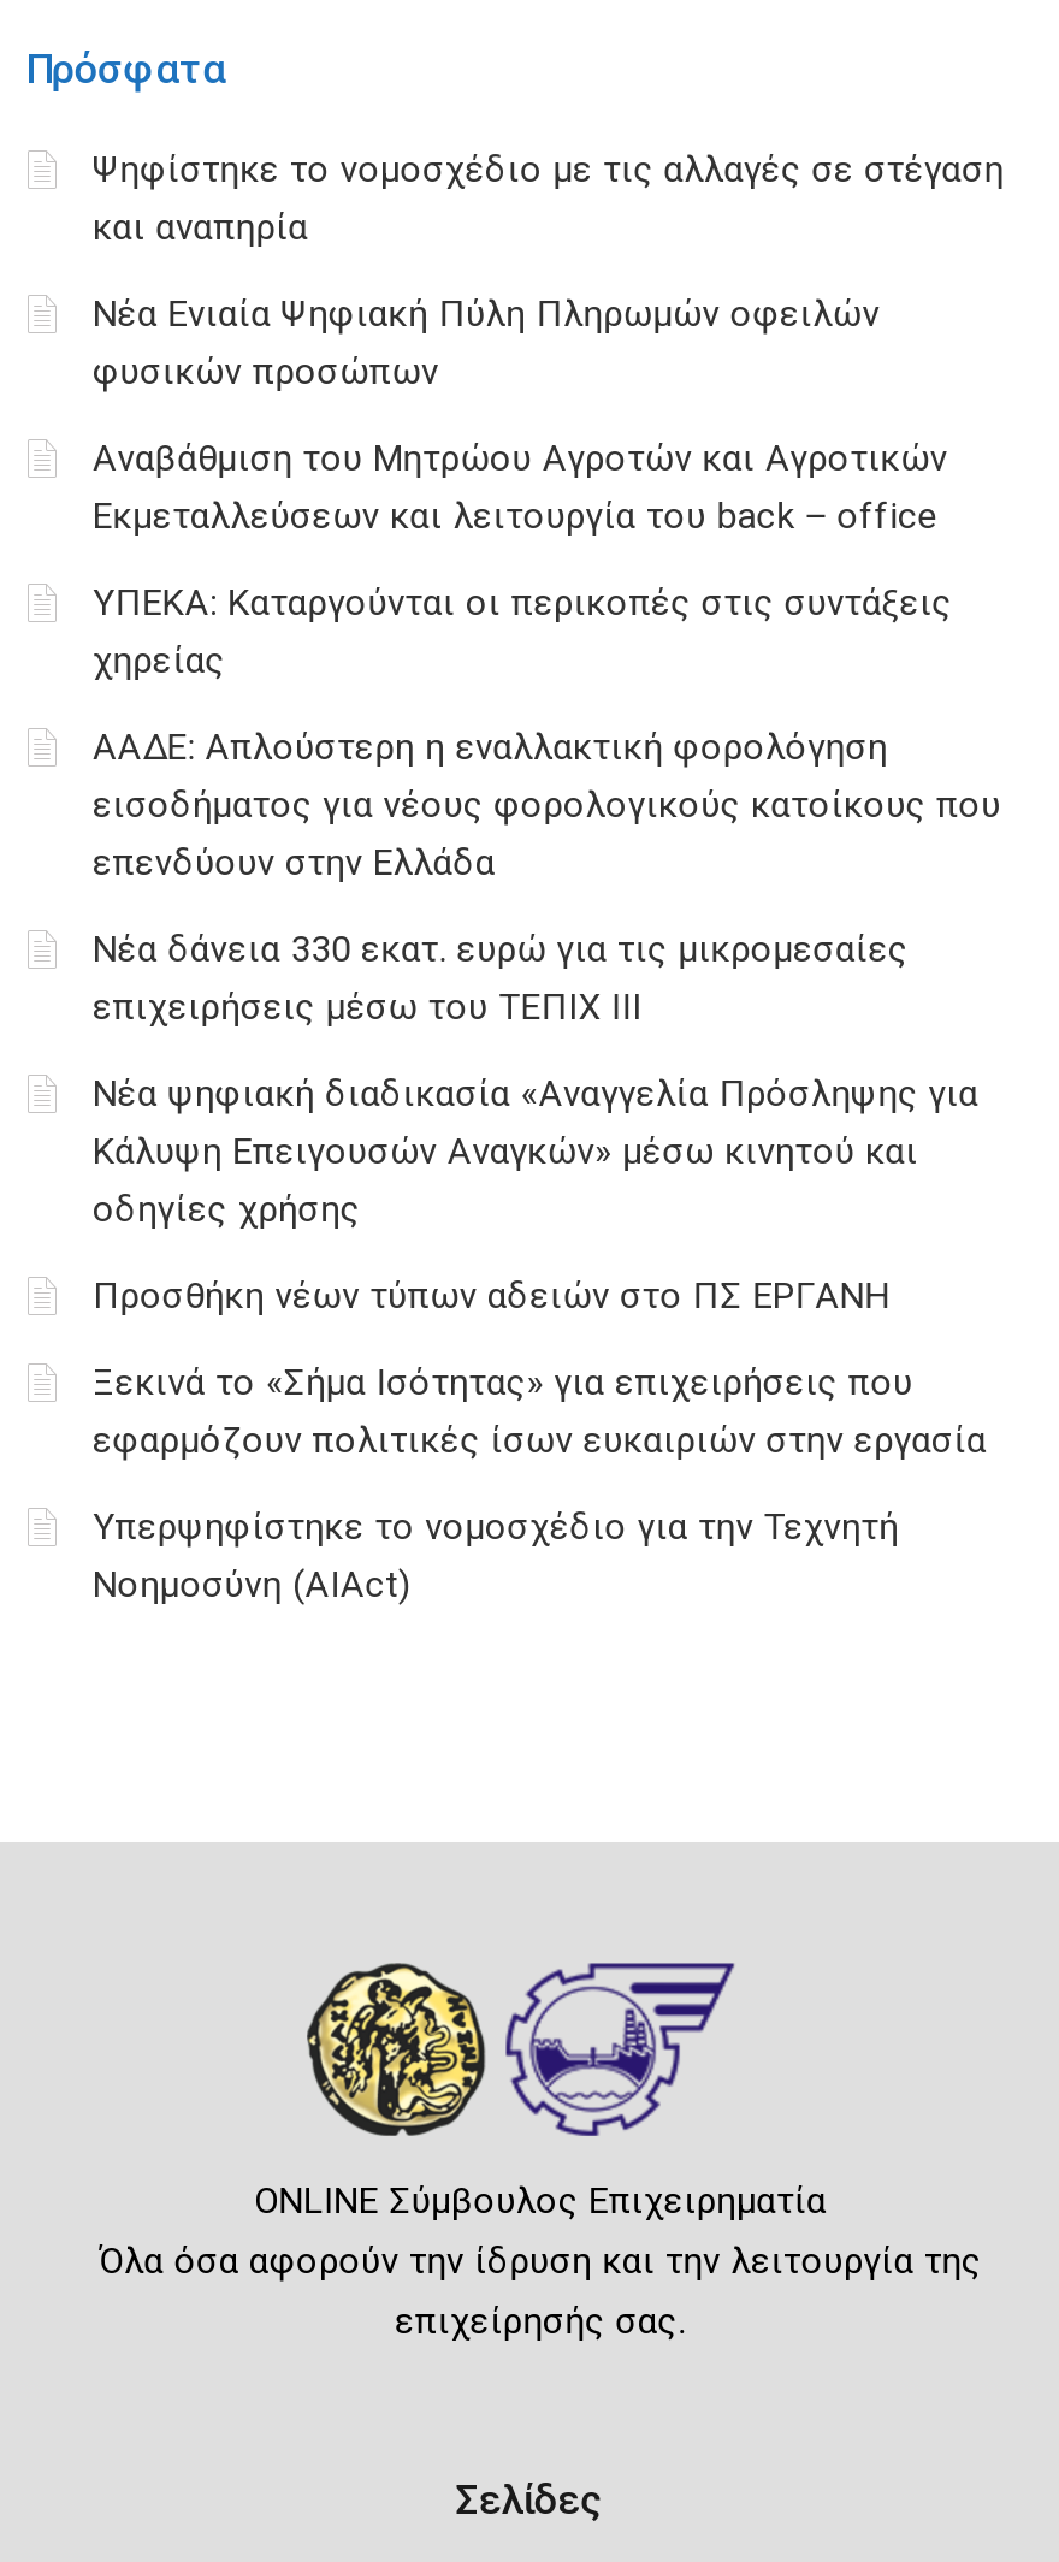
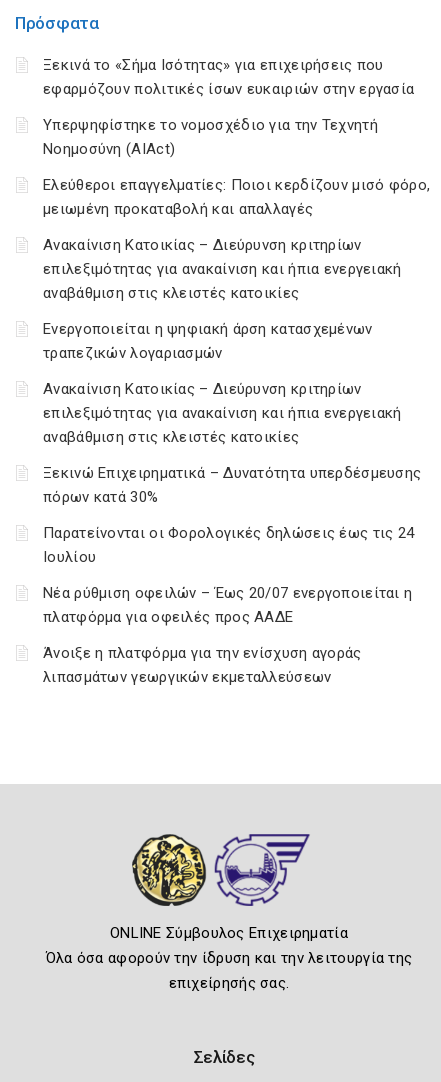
- Ψηφίστηκε το νομοσχέδιο με τις αλλαγές σε στέγαση
- και αναπηρία
- Νέα Ενιαία Ψηφιακή Πύλη Πληρωμών οφειλών
- φυσικών προσώπων
- Αναβάθμιση του Μητρώου Αγροτών και Αγροτικών
- Εκμεταλλεύσεων και λειτουργία του back – office
- ΥΠΕΚΑ: Καταργούνται οι περικοπές στις συντάξεις
- χηρείας
- ΑΑΔΕ: Απλούστερη η εναλλακτική φορολόγηση
- εισοδήματος για νέους φορολογικούς κατοίκους που
- επενδύουν στην Ελλάδα
- Νέα δάνεια 330 εκατ. ευρώ για τις μικρομεσαίες
- επιχειρήσεις μέσω του ΤΕΠΙΧ ΙΙΙ
- Νέα ψηφιακή διαδικασία «Αναγγελία Πρόσληψης για
- Κάλυψη Επειγουσών Αναγκών» μέσω κινητού και
- οδηγίες χρήσης
- Προσθήκη νέων τύπων αδειών στο ΠΣ ΕΡΓΑΝΗ

moved up: Ξεκινά το «Σήμα Ισότητας» για επιχειρήσεις που | εφαρμόζουν πολιτικές ίσων ευκαιριών στην εργασία | Υπερψηφίστηκε το νομοσχέδιο για την Τεχνητή | Νοημοσύνη (AIAct)

+ Ελεύθεροι επαγγελματίες: Ποιοι κερδίζουν μισό φόρο,
+ μειωμένη προκαταβολή και απαλλαγές
+ Ανακαίνιση Κατοικίας – Διεύρυνση κριτηρίων
+ επιλεξιμότητας για ανακαίνιση και ήπια ενεργειακή
+ αναβάθμιση στις κλειστές κατοικίες
+ Ενεργοποιείται η ψηφιακή άρση κατασχεμένων
+ τραπεζικών λογαριασμών
+ Ανακαίνιση Κατοικίας – Διεύρυνση κριτηρίων
+ επιλεξιμότητας για ανακαίνιση και ήπια ενεργειακή
+ αναβάθμιση στις κλειστές κατοικίες
+ Ξεκινώ Επιχειρηματικά – Δυνατότητα υπερδέσμευσης
+ πόρων κατά 30%
+ Παρατείνονται οι Φορολογικές δηλώσεις έως τις 24
+ Ιουλίου
+ Νέα ρύθμιση οφειλών – Έως 20/07 ενεργοποιείται η
+ πλατφόρμα για οφειλές προς ΑΑΔΕ
+ Άνοιξε η πλατφόρμα για την ενίσχυση αγοράς
+ λιπασμάτων γεωργικών εκμεταλλεύσεων
